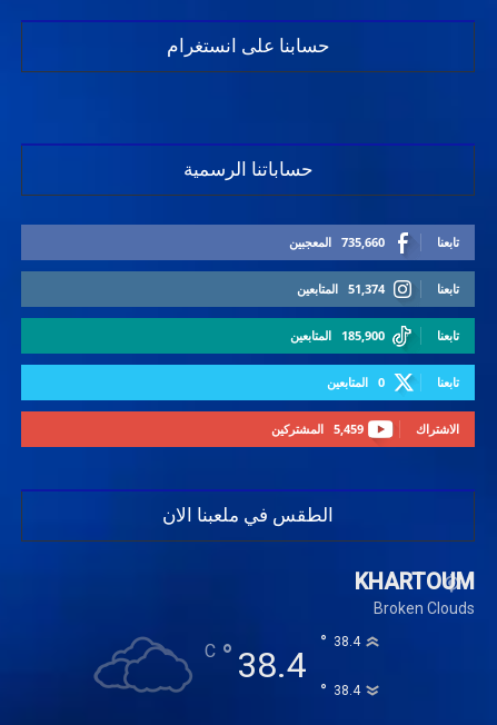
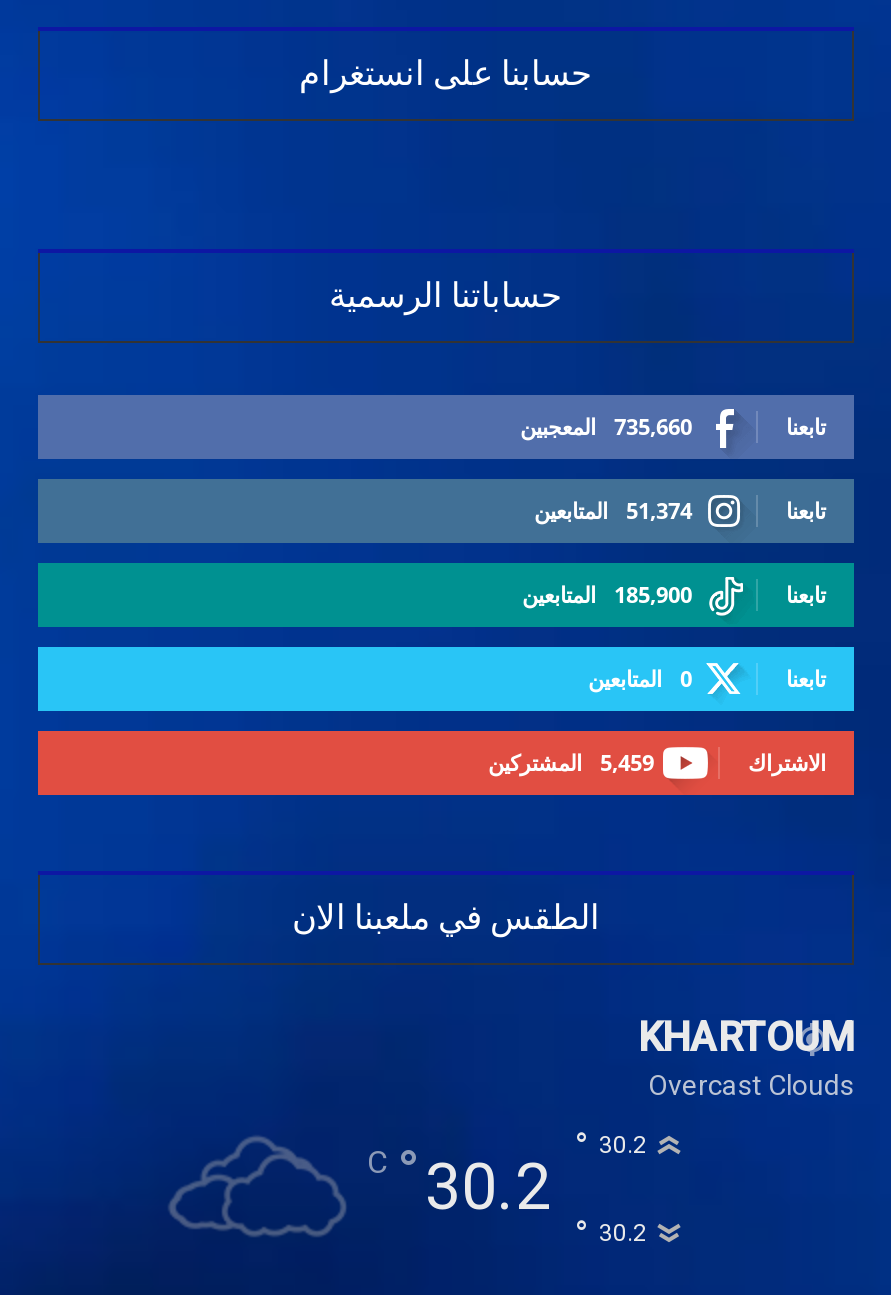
- Broken Clouds
+ Overcast Clouds

- 38.4
+ 30.2

- 38.4
+ 30.2

- 38.4
+ 30.2
